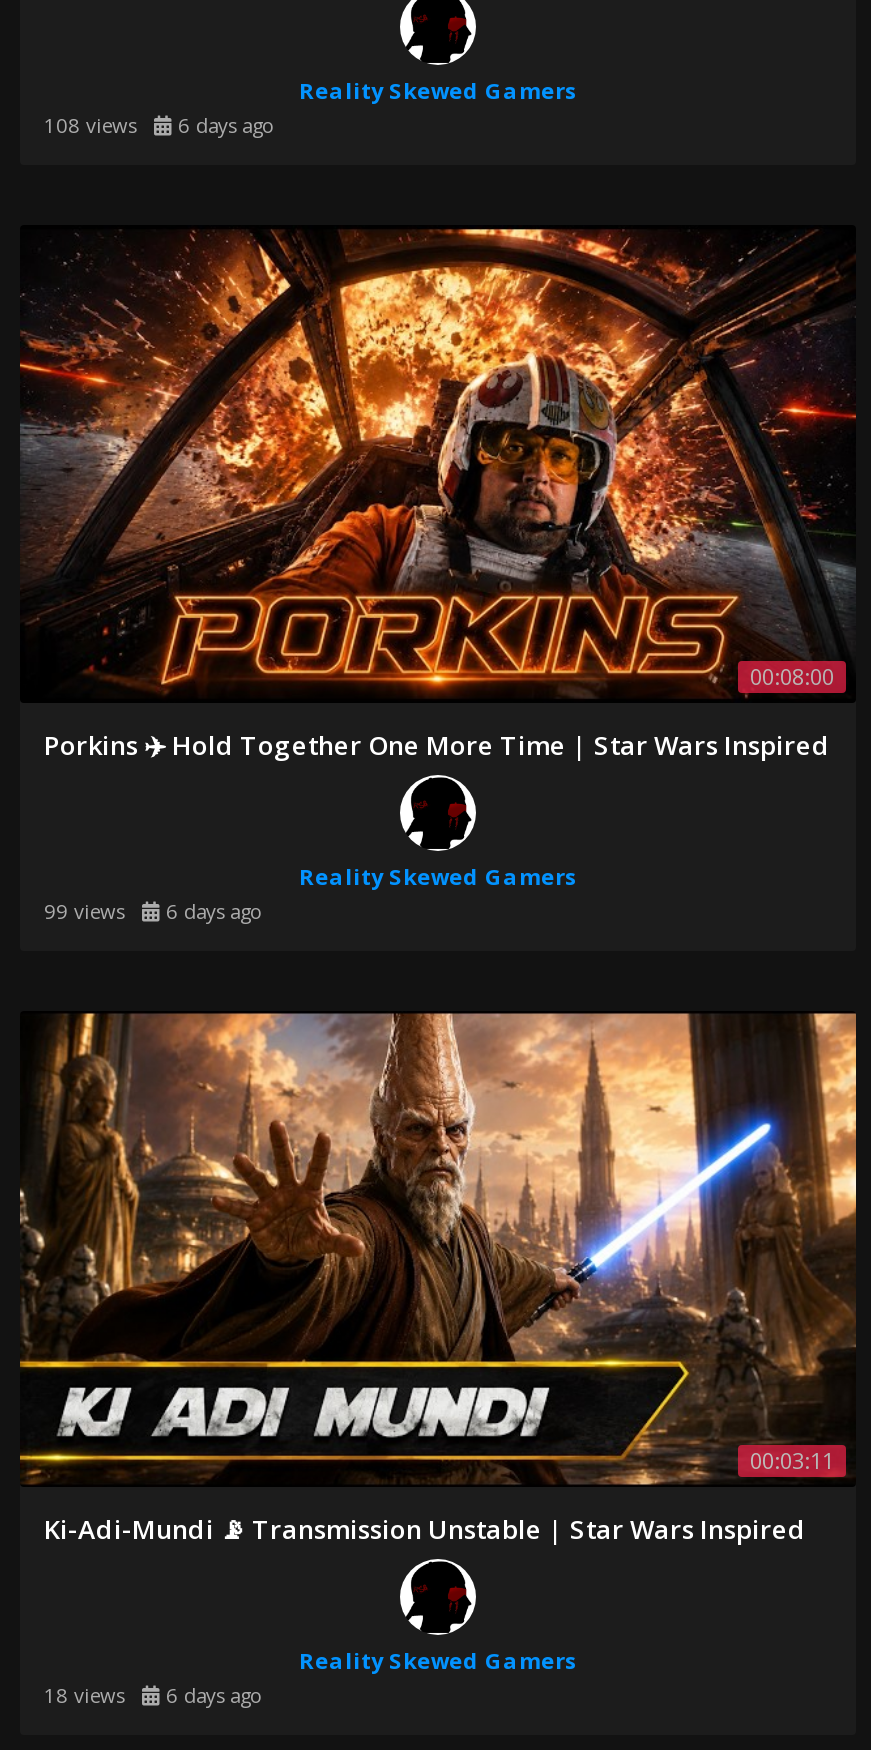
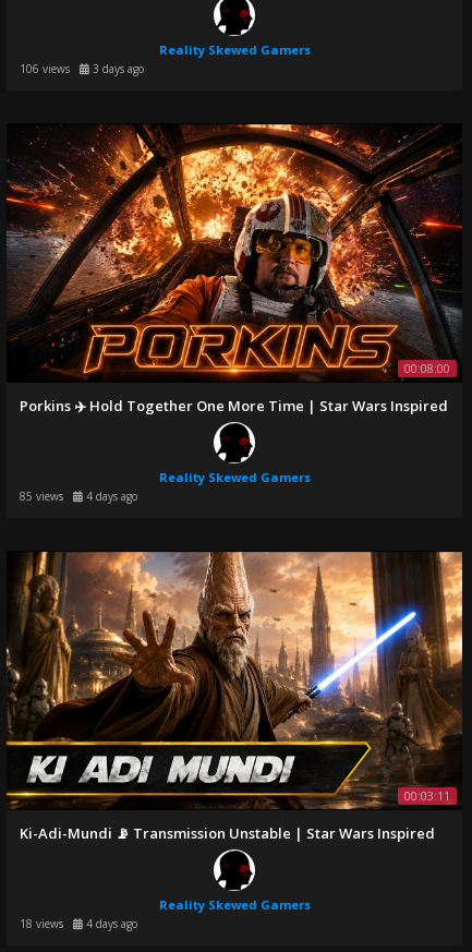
- 108 views
+ 106 views

- 6 days ago
+ 3 days ago

- 99 views
+ 85 views

- 6 days ago
+ 4 days ago

- 18 views 6 days ago
+ 18 views 4 days ago
